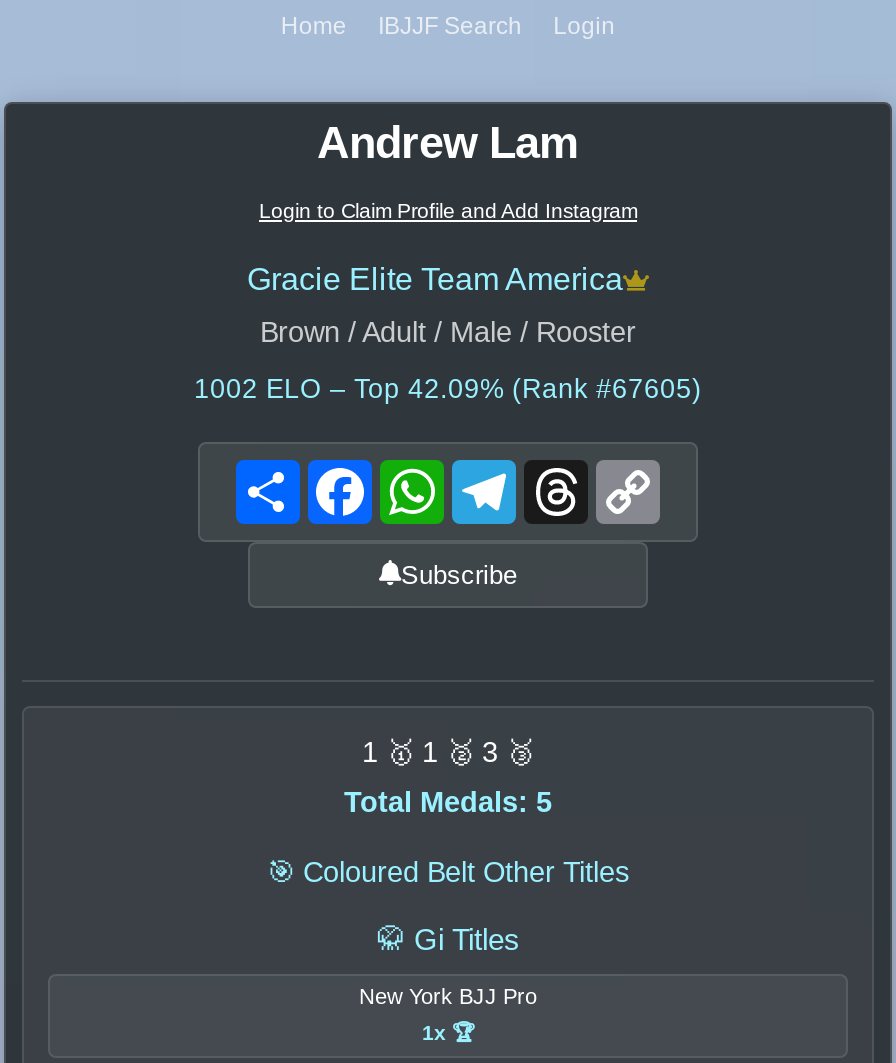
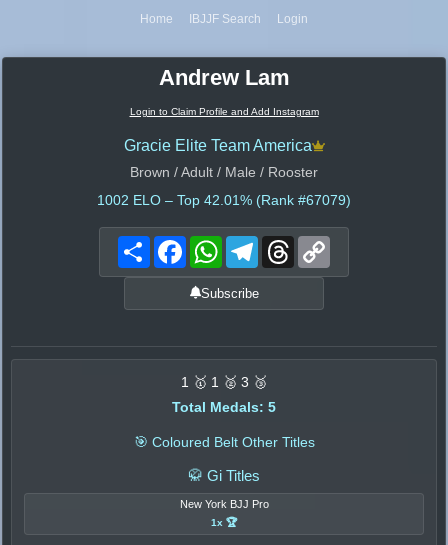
- 1002 ELO – Top 42.09% (Rank #67605)
+ 1002 ELO – Top 42.01% (Rank #67079)
